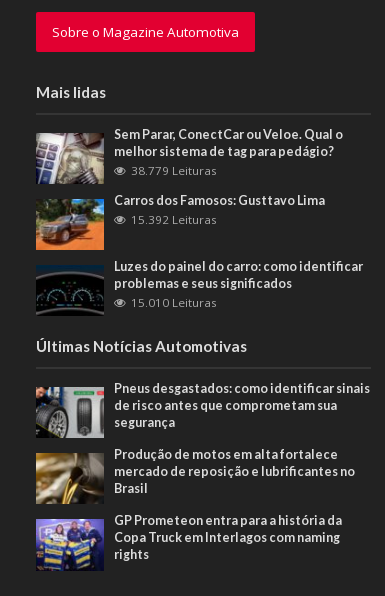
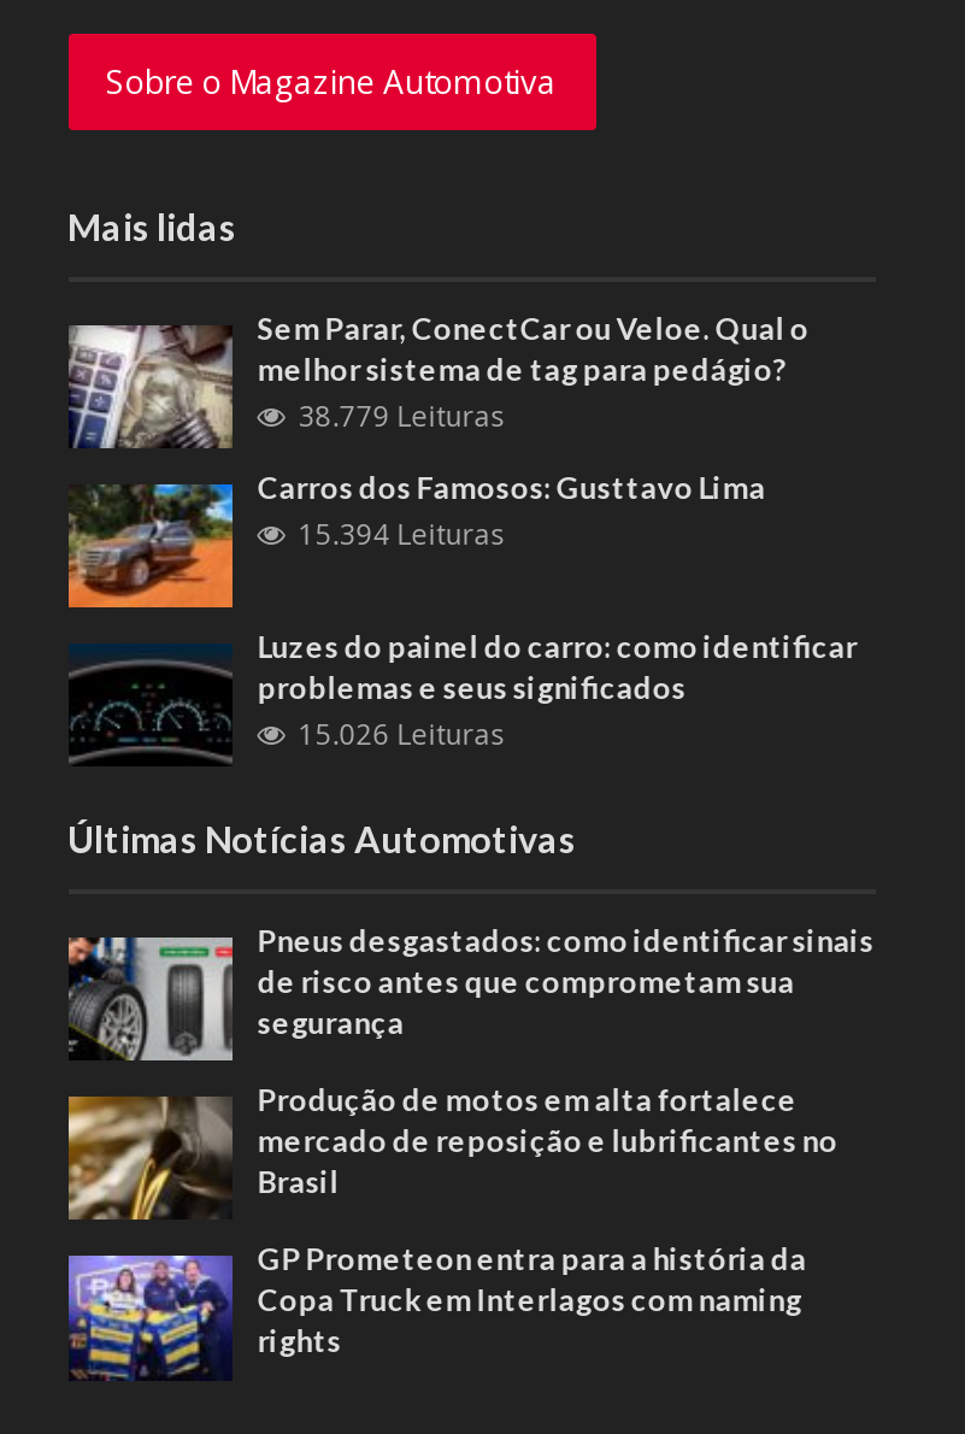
- 15.392 Leituras
+ 15.394 Leituras

- 15.010 Leituras
+ 15.026 Leituras
